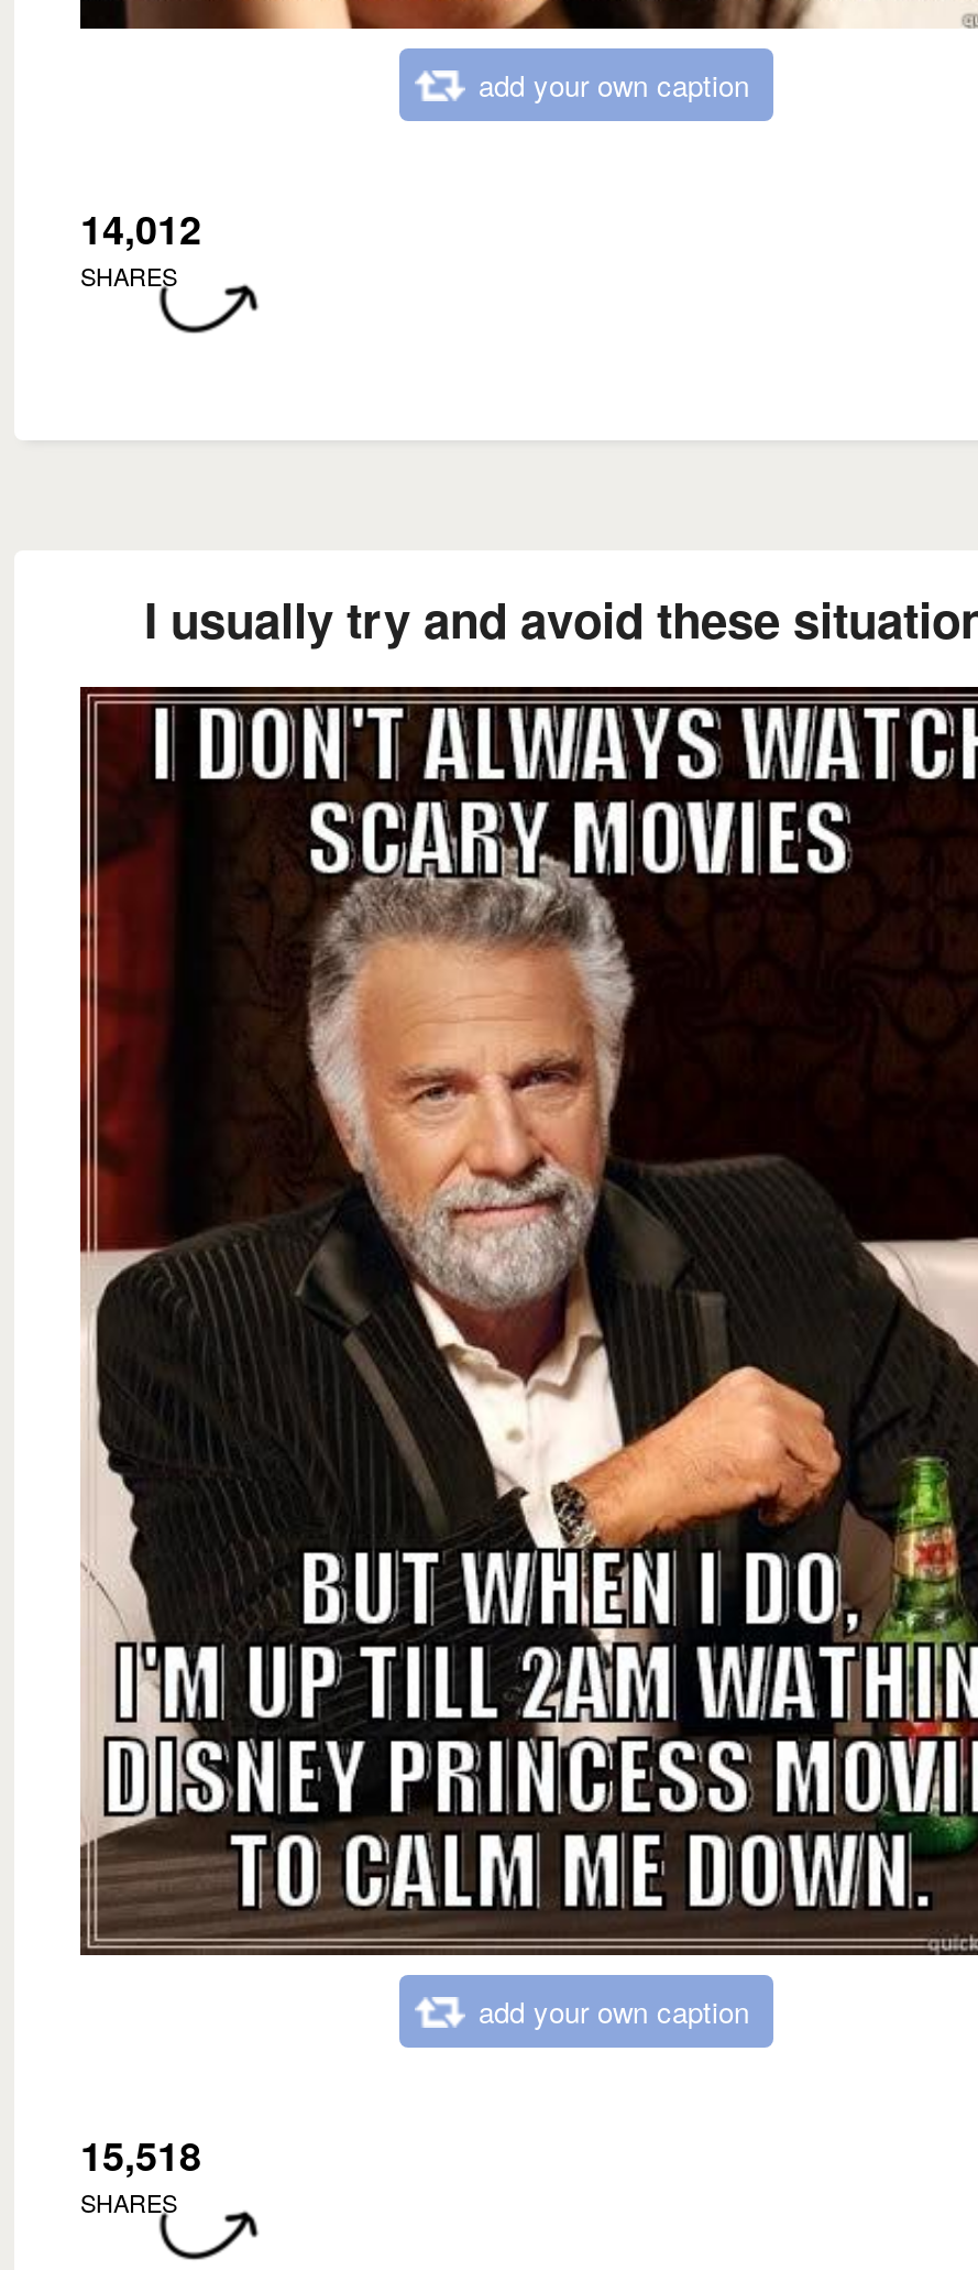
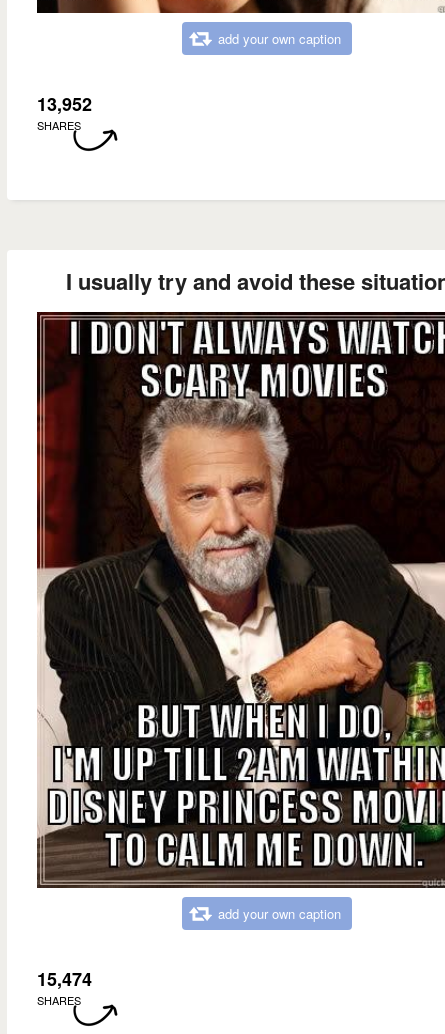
- 14,012
+ 13,952

- 15,518
+ 15,474
